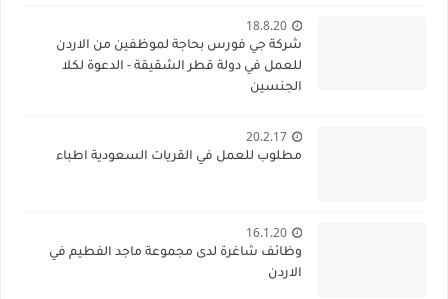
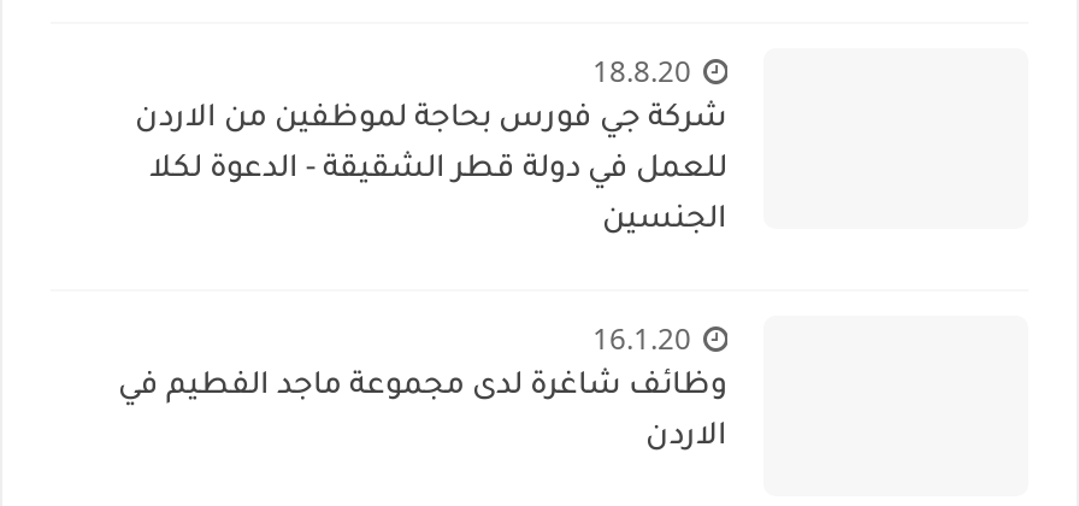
- 20.2.17
- مطلوب للعمل في القريات السعودية اطباء
